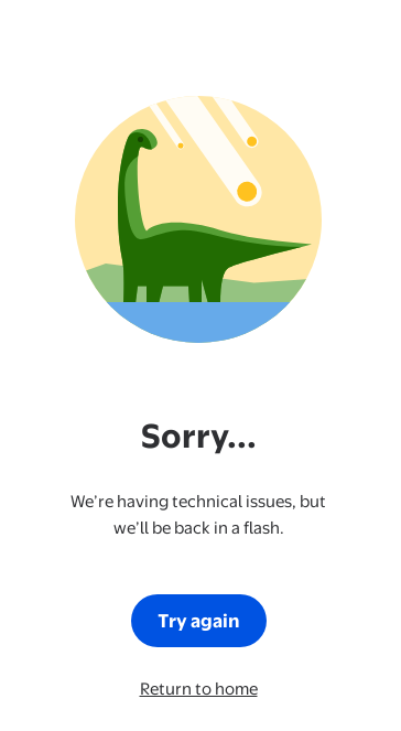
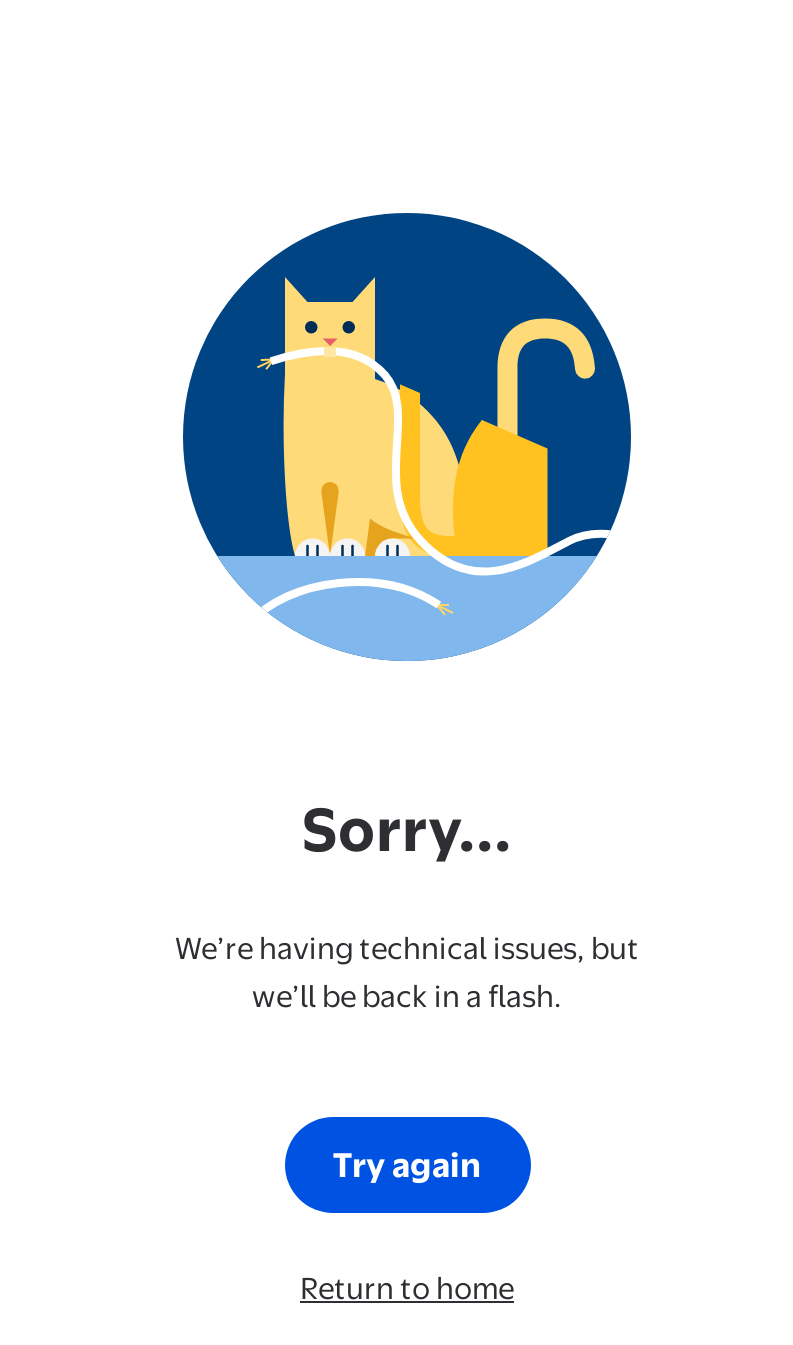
- [image]
+ [image]
